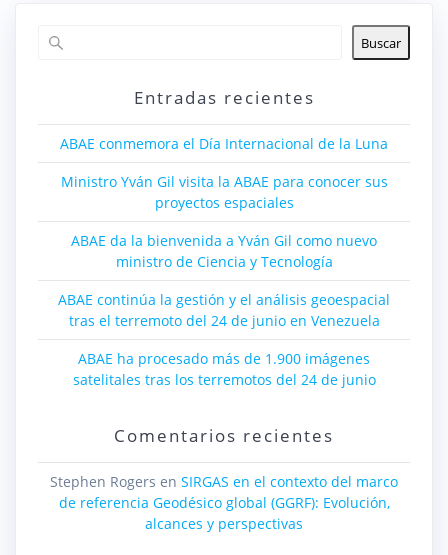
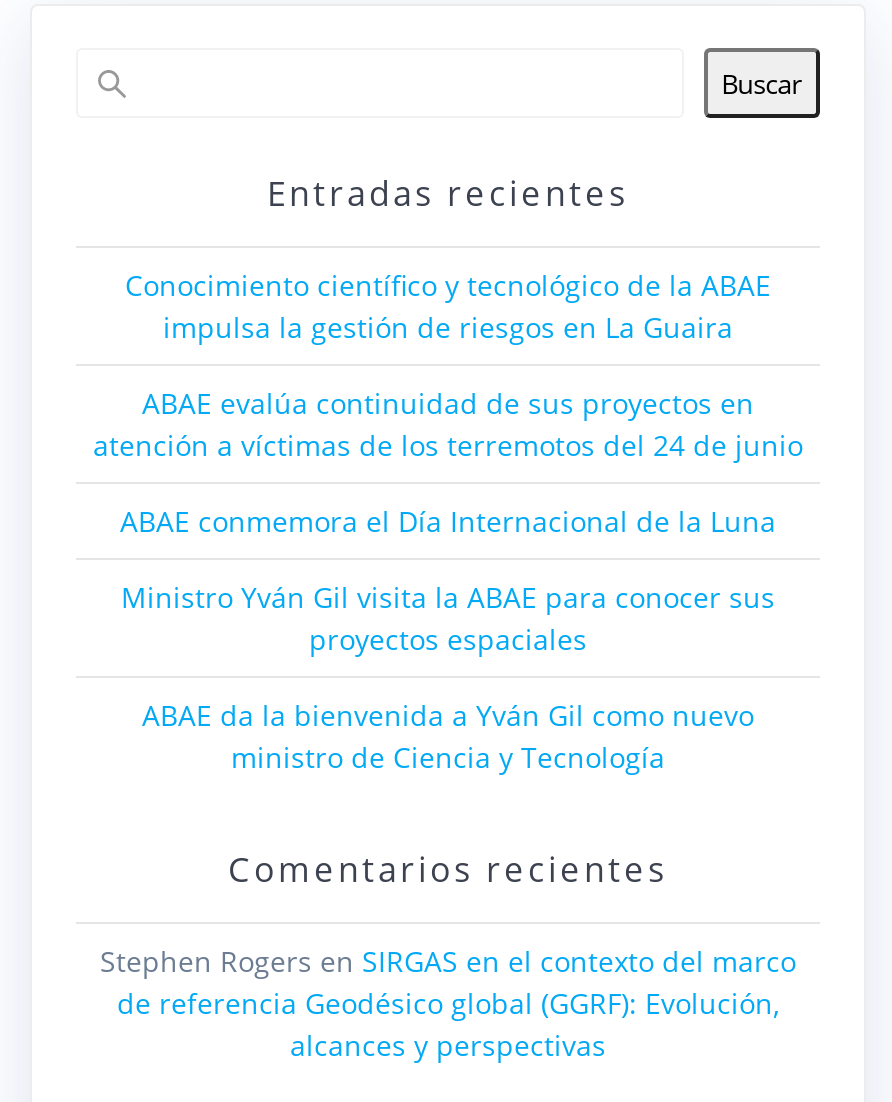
+ Conocimiento científico y tecnológico de la ABAE
+ impulsa la gestión de riesgos en La Guaira
+ ABAE evalúa continuidad de sus proyectos en
+ atención a víctimas de los terremotos del 24 de junio

moved down: ABAE conmemora el Día Internacional de la Luna | Ministro Yván Gil visita la ABAE para conocer sus | proyectos espaciales | ABAE da la bienvenida a Yván Gil como nuevo | ministro de Ciencia y Tecnología

- ABAE continúa la gestión y el análisis geoespacial
- tras el terremoto del 24 de junio en Venezuela
- ABAE ha procesado más de 1.900 imágenes
- satelitales tras los terremotos del 24 de junio
